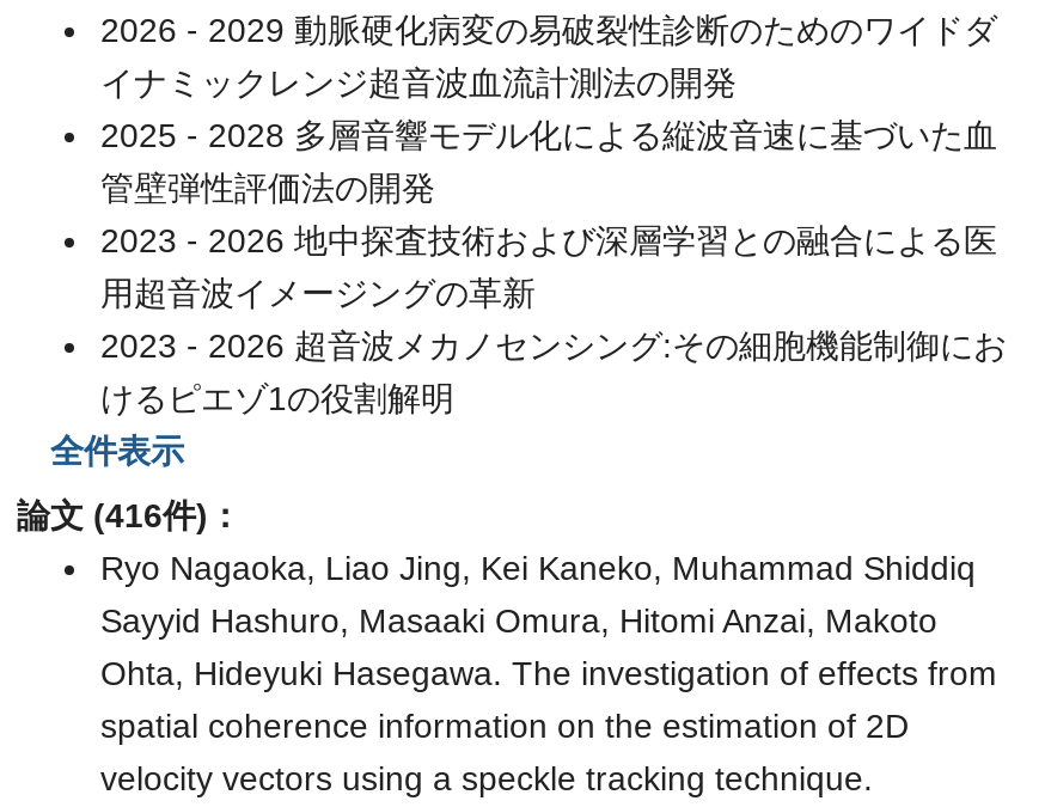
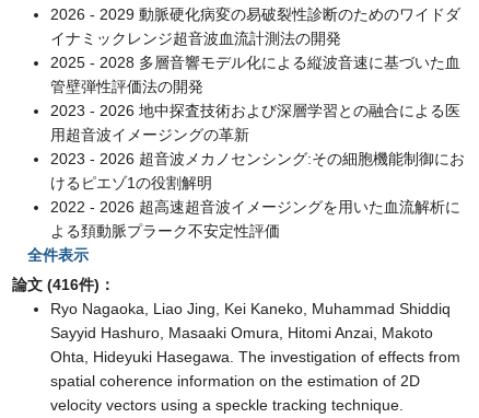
+ 2022 - 2026 超高速超音波イメージングを用いた血流解析に
+ よる頚動脈プラーク不安定性評価
